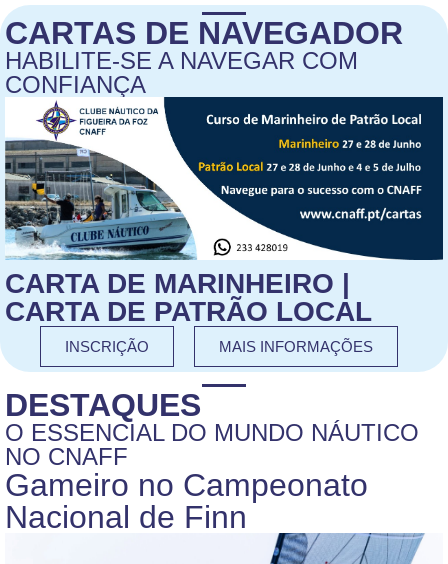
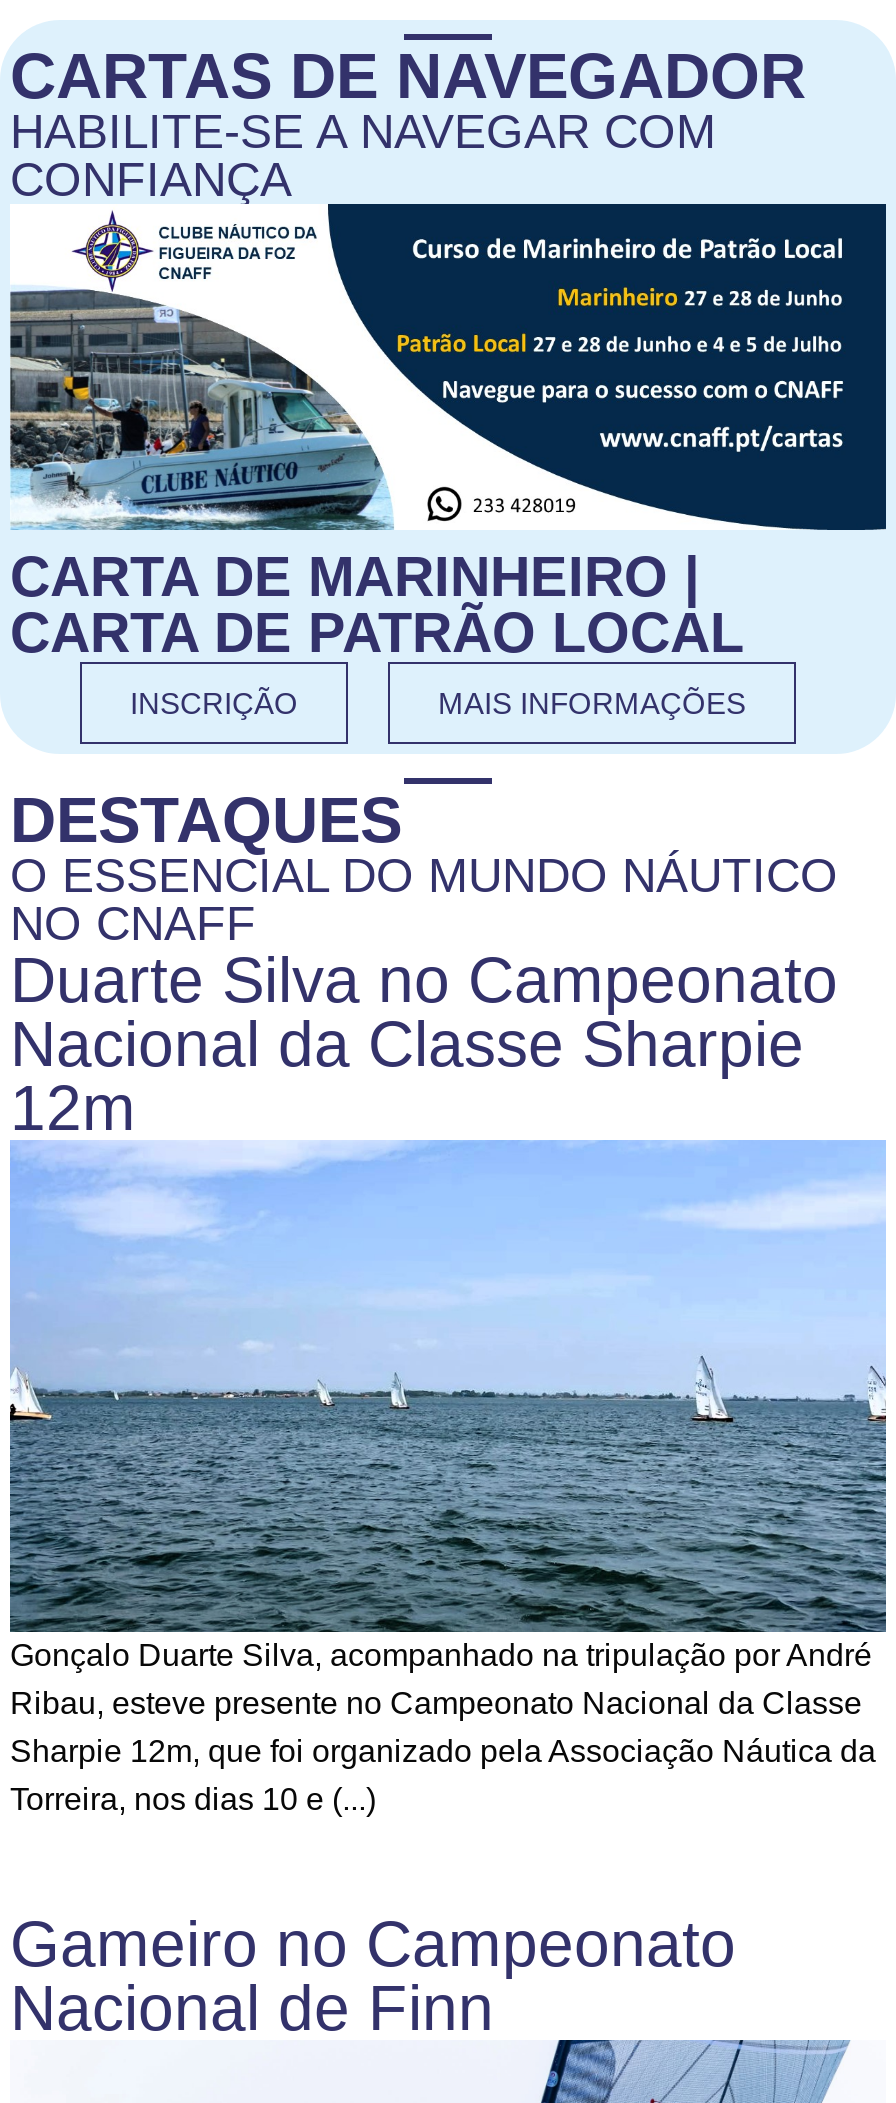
+ [image]
+ Duarte Silva no Campeonato
+ Nacional da Classe Sharpie
+ 12m

+ Gonçalo Duarte Silva, acompanhado na tripulação por André
+ Ribau, esteve presente no Campeonato Nacional da Classe
+ Sharpie 12m, que foi organizado pela Associação Náutica da
+ Torreira, nos dias 10 e (...)
